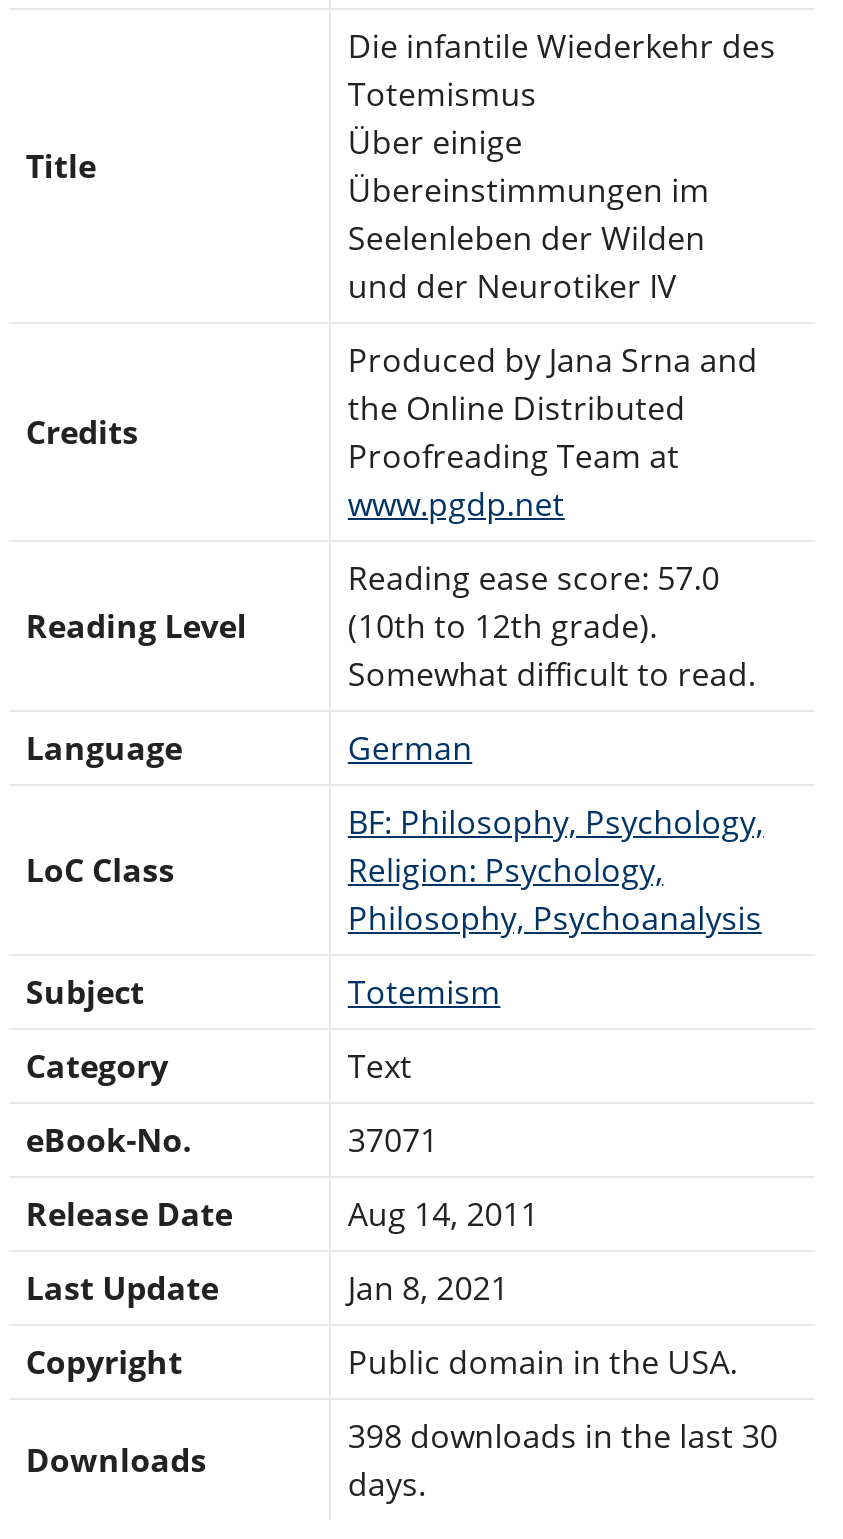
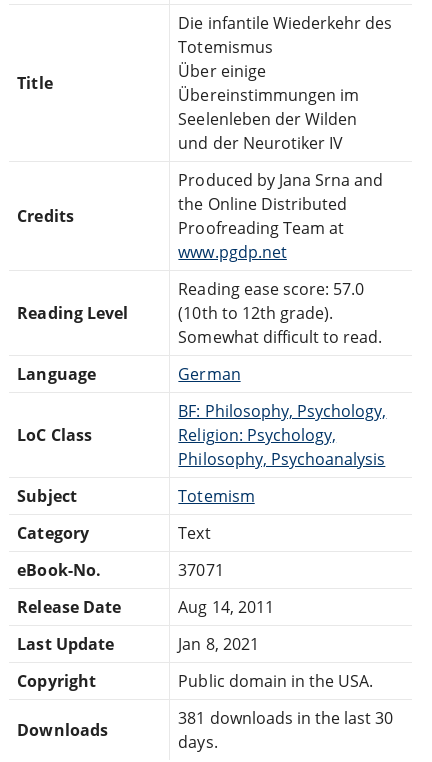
- 398 downloads in the last 30
+ 381 downloads in the last 30
